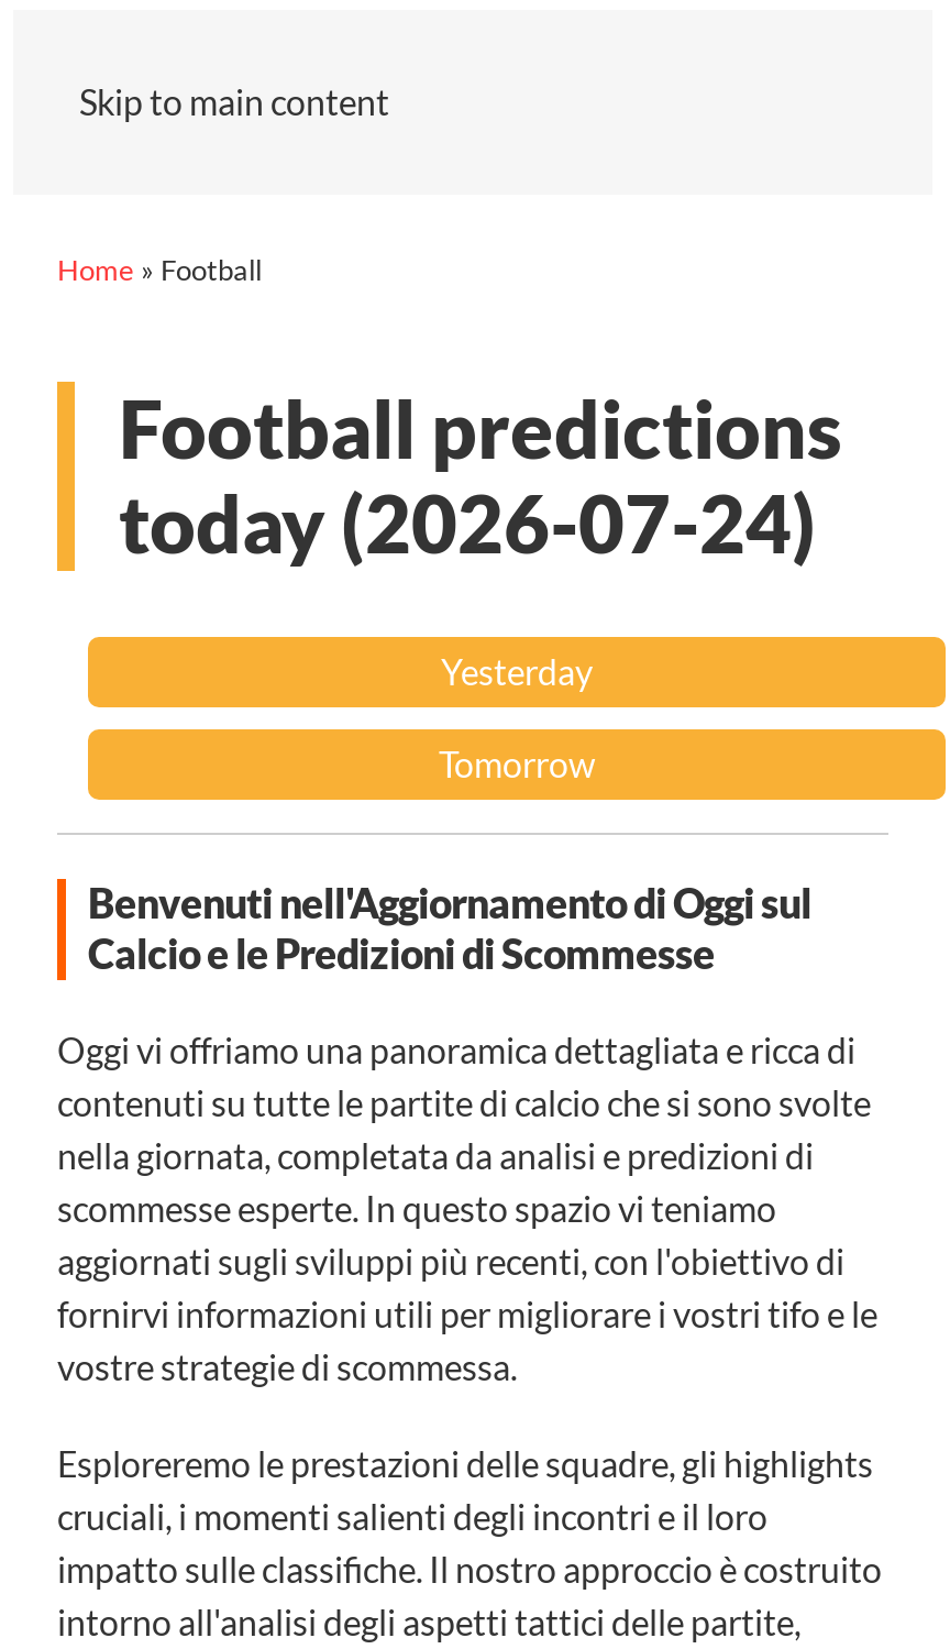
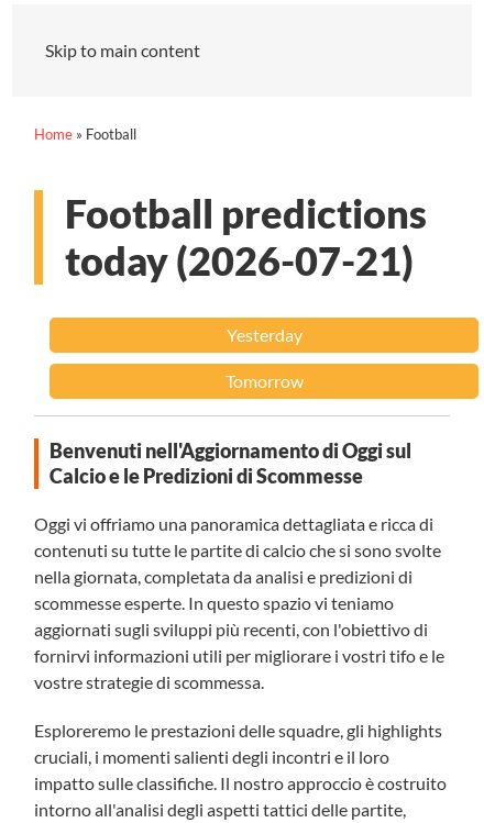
- today (2026-07-24)
+ today (2026-07-21)
